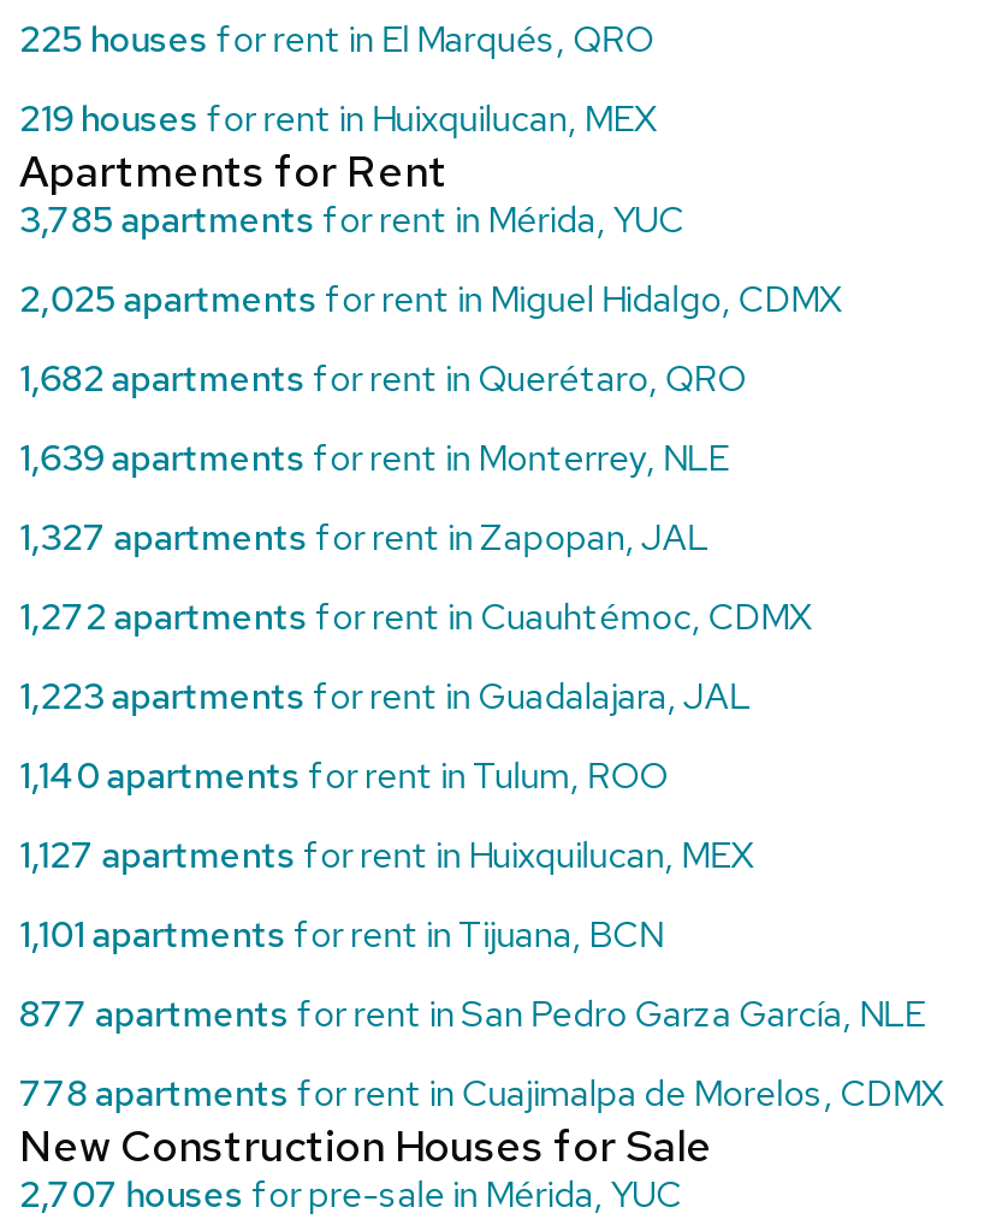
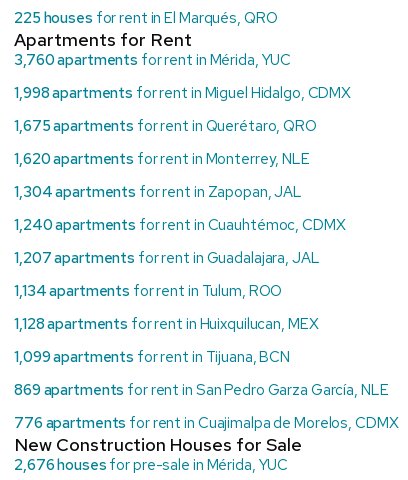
- 219 houses for rent in Huixquilucan, MEX

- 3,785 apartments for rent in Mérida, YUC
+ 3,760 apartments for rent in Mérida, YUC

- 2,025 apartments for rent in Miguel Hidalgo, CDMX
+ 1,998 apartments for rent in Miguel Hidalgo, CDMX

- 1,682 apartments for rent in Querétaro, QRO
+ 1,675 apartments for rent in Querétaro, QRO

- 1,639 apartments for rent in Monterrey, NLE
+ 1,620 apartments for rent in Monterrey, NLE

- 1,327 apartments for rent in Zapopan, JAL
+ 1,304 apartments for rent in Zapopan, JAL

- 1,272 apartments for rent in Cuauhtémoc, CDMX
+ 1,240 apartments for rent in Cuauhtémoc, CDMX

- 1,223 apartments for rent in Guadalajara, JAL
+ 1,207 apartments for rent in Guadalajara, JAL

- 1,140 apartments for rent in Tulum, ROO
+ 1,134 apartments for rent in Tulum, ROO

- 1,127 apartments for rent in Huixquilucan, MEX
+ 1,128 apartments for rent in Huixquilucan, MEX

- 1,101 apartments for rent in Tijuana, BCN
+ 1,099 apartments for rent in Tijuana, BCN

- 877 apartments for rent in San Pedro Garza García, NLE
+ 869 apartments for rent in San Pedro Garza García, NLE

- 778 apartments for rent in Cuajimalpa de Morelos, CDMX
+ 776 apartments for rent in Cuajimalpa de Morelos, CDMX

- 2,707 houses for pre-sale in Mérida, YUC
+ 2,676 houses for pre-sale in Mérida, YUC
